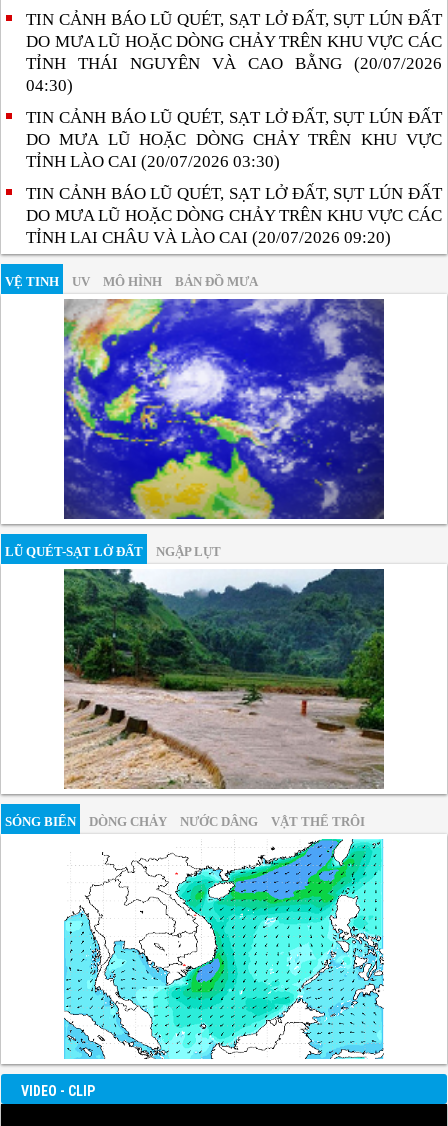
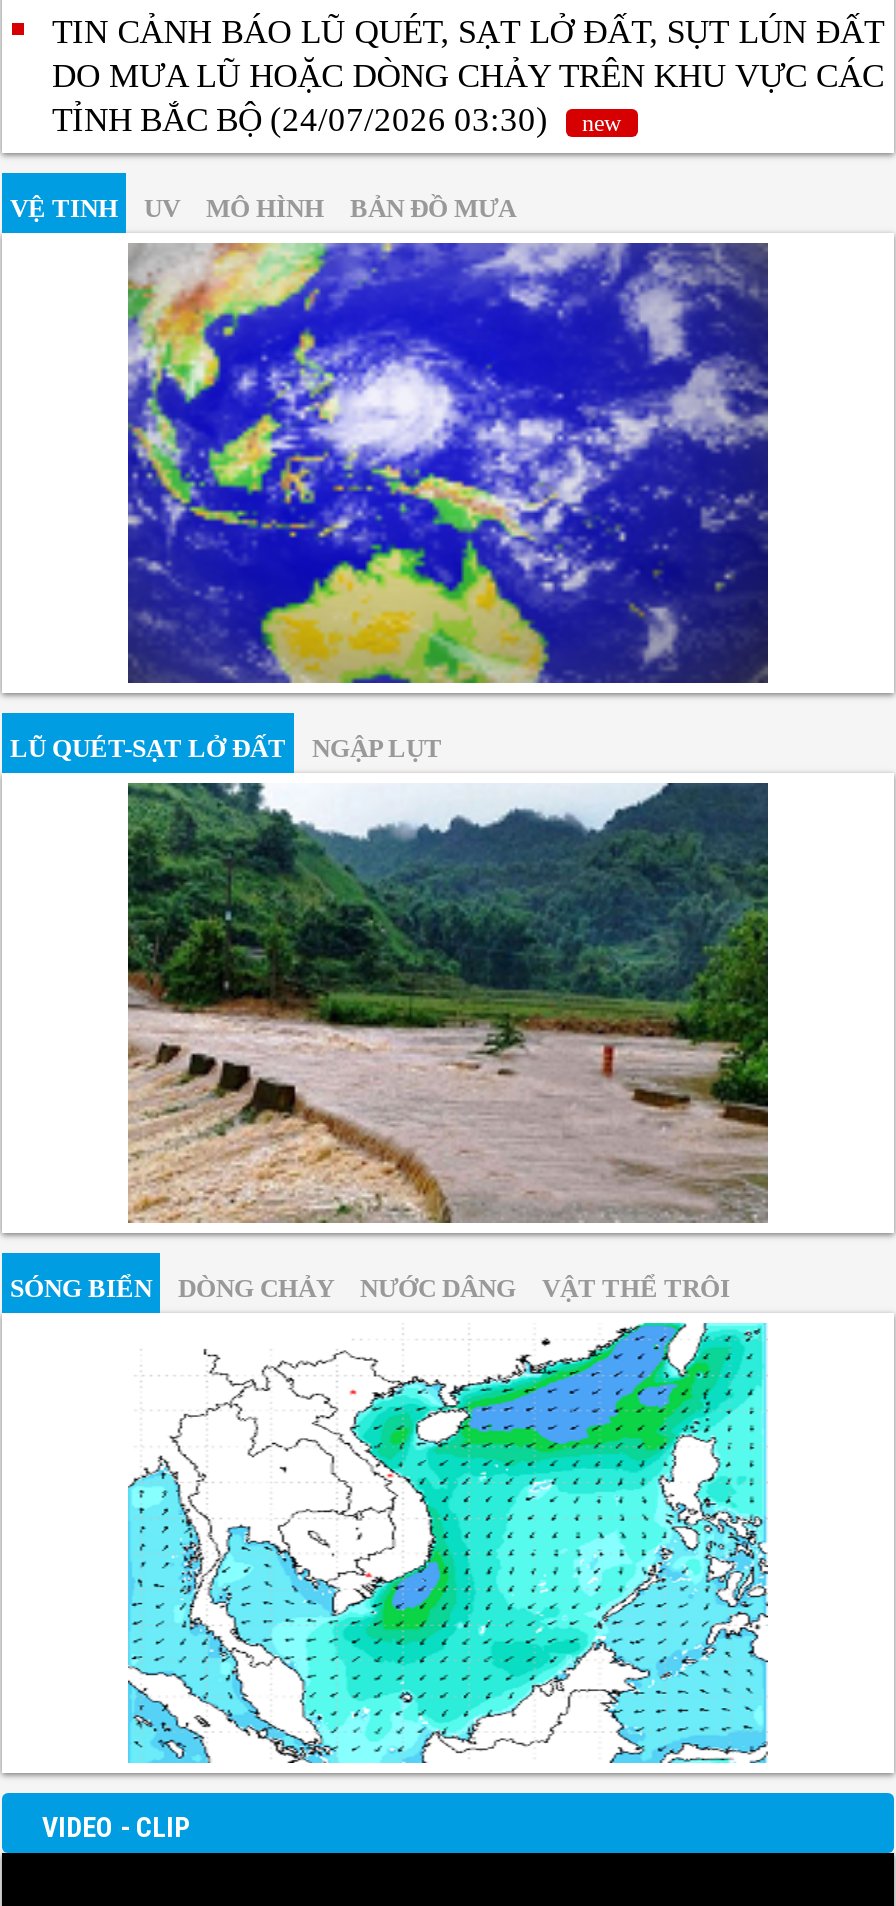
- TỈNH THÁI NGUYÊN VÀ CAO BẰNG (20/07/2026
- 04:30)
- TIN CẢNH BÁO LŨ QUÉT, SẠT LỞ ĐẤT, SỤT LÚN ĐẤT
- DO MƯA LŨ HOẶC DÒNG CHẢY TRÊN KHU VỰC
- TỈNH LÀO CAI (20/07/2026 03:30)
- TIN CẢNH BÁO LŨ QUÉT, SẠT LỞ ĐẤT, SỤT LÚN ĐẤT
- DO MƯA LŨ HOẶC DÒNG CHẢY TRÊN KHU VỰC CÁC
- TỈNH LAI CHÂU VÀ LÀO CAI (20/07/2026 09:20)
+ TỈNH BẮC BỘ (24/07/2026 03:30)
+ new
